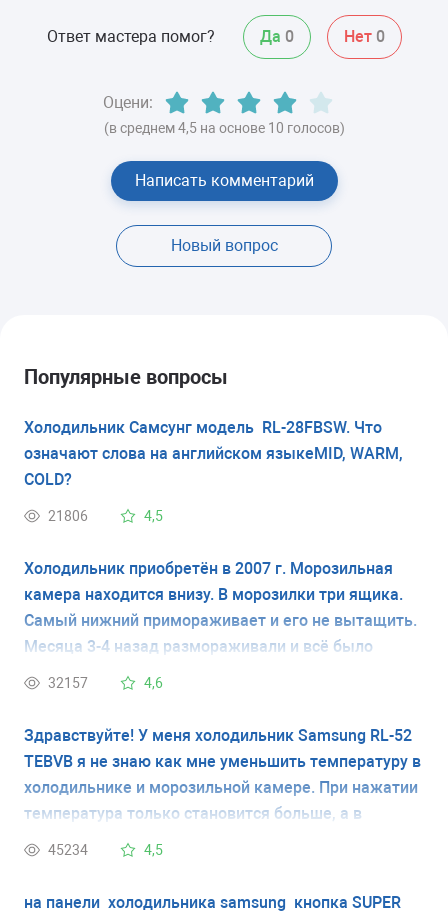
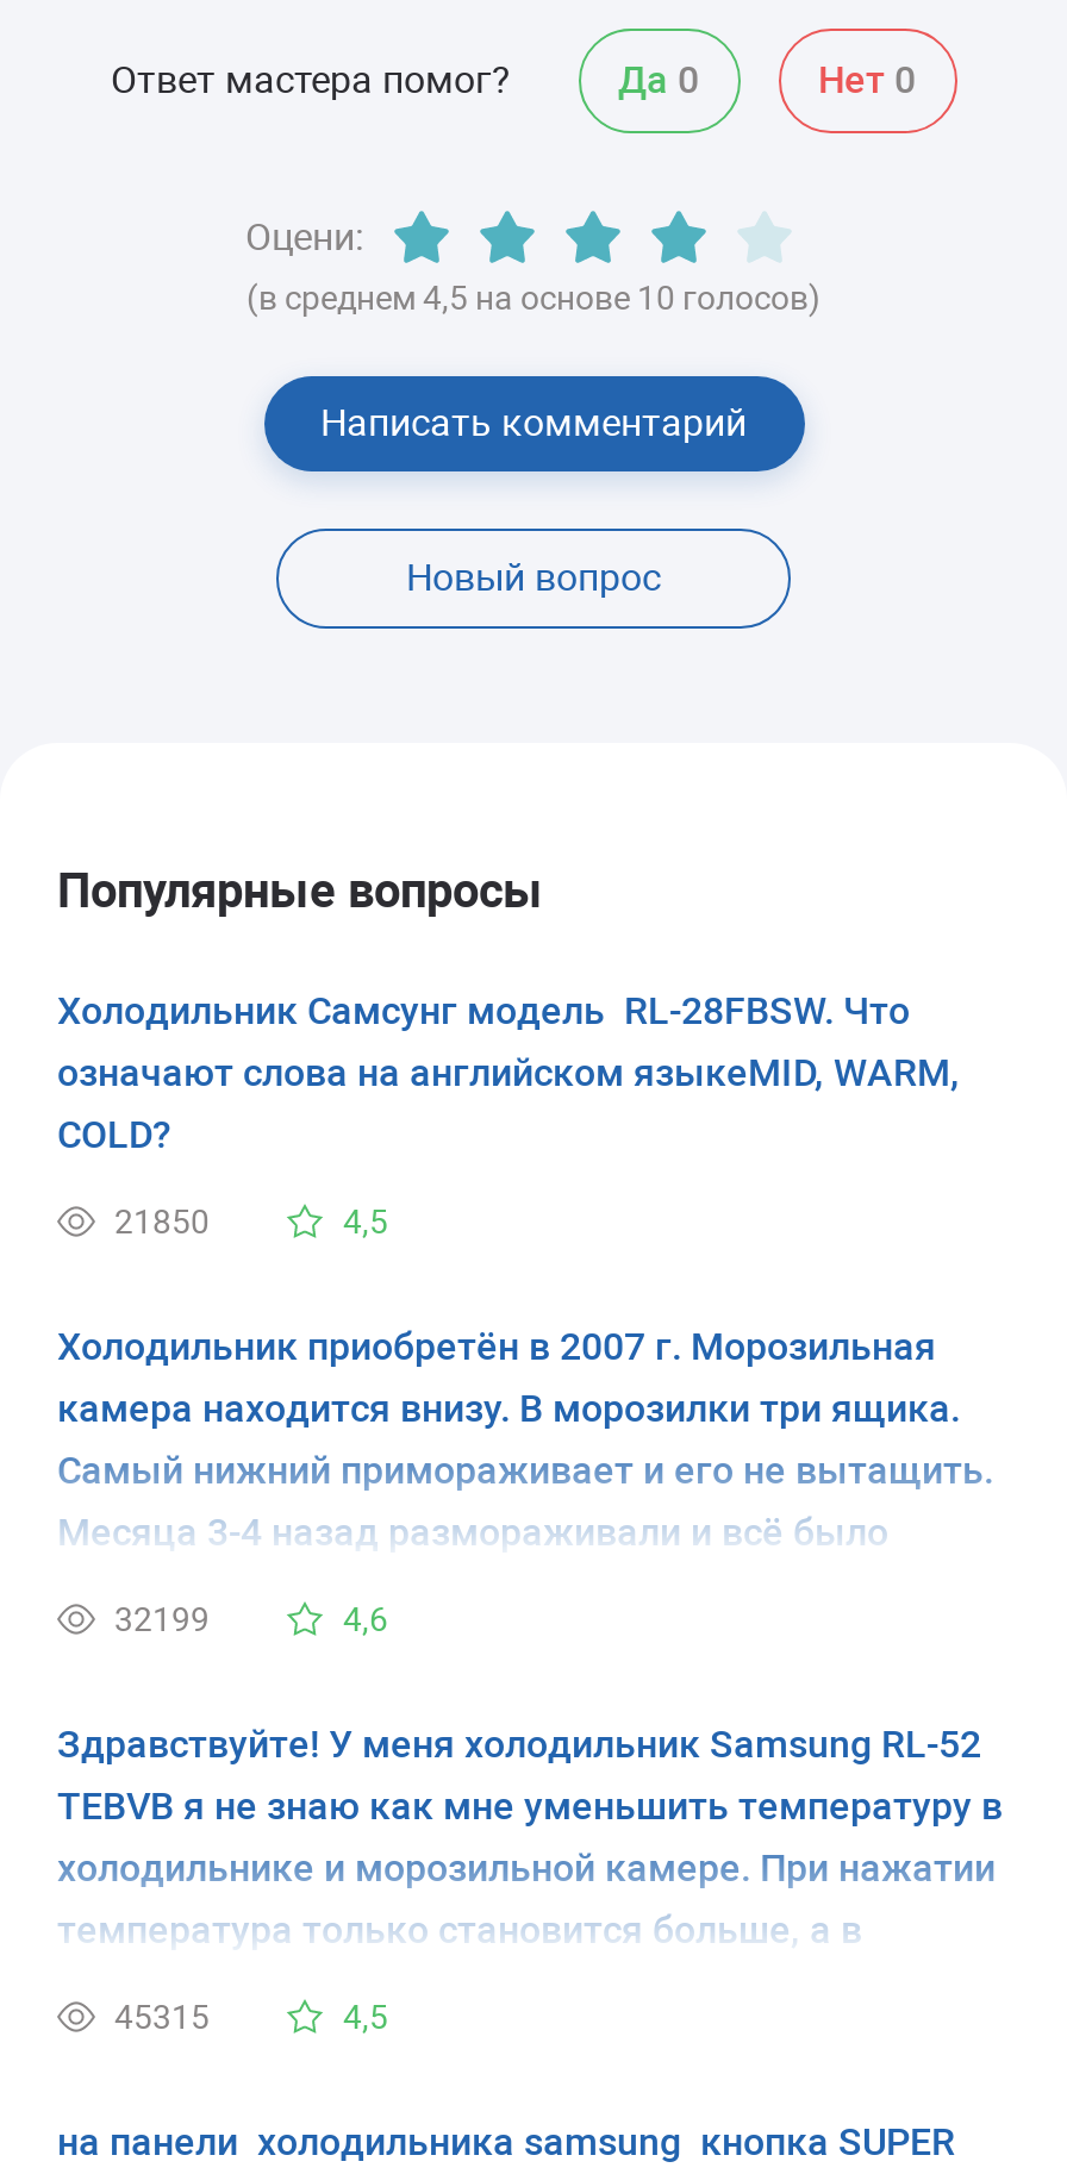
- 21806
+ 21850

- 32157
+ 32199

- 45234
+ 45315
